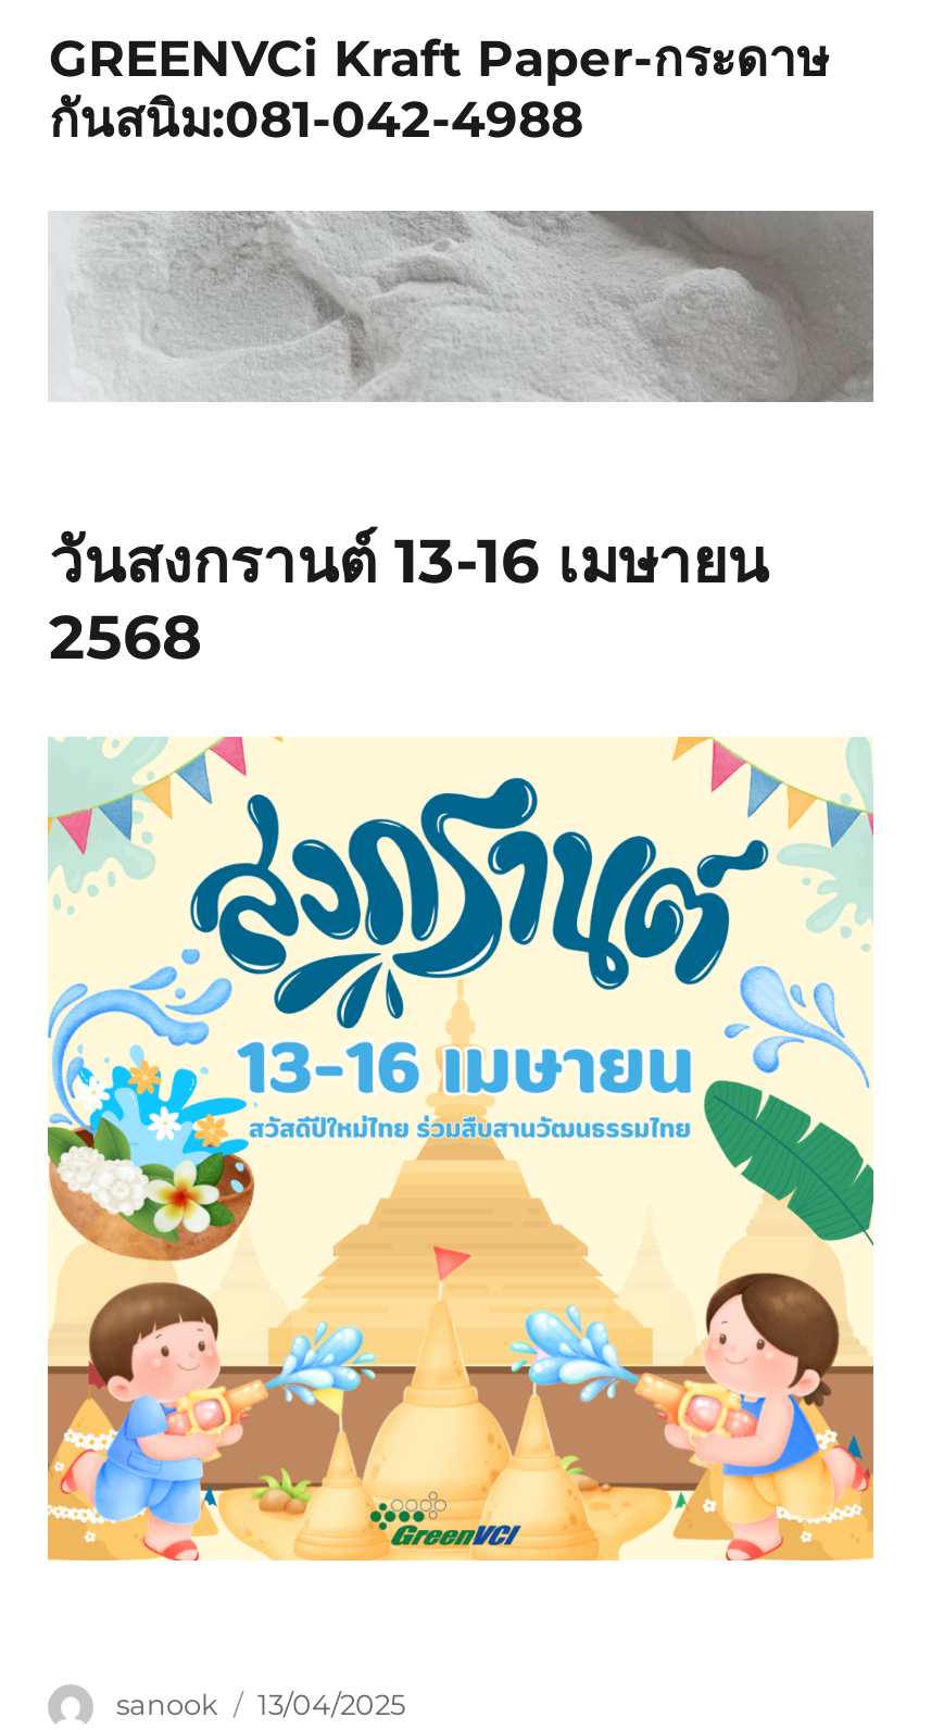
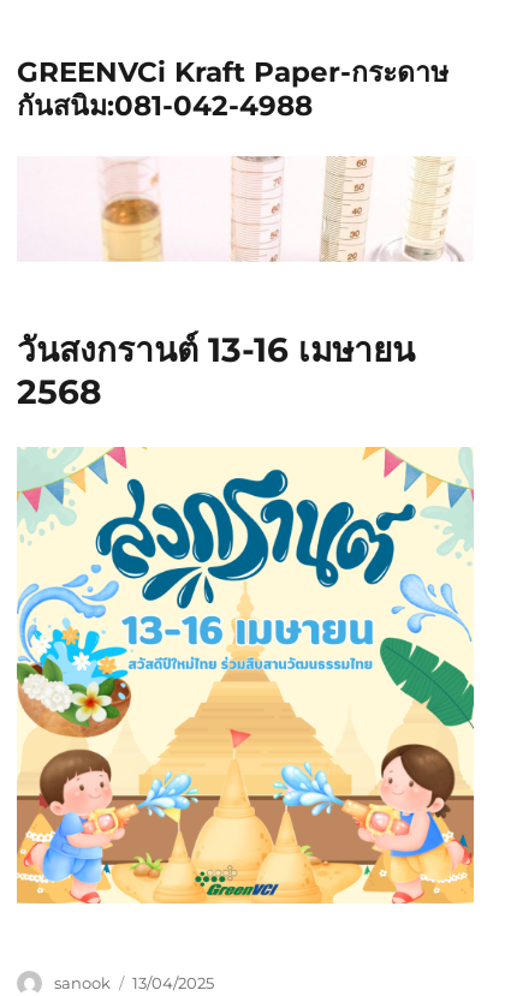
- [image]
+ [image]
